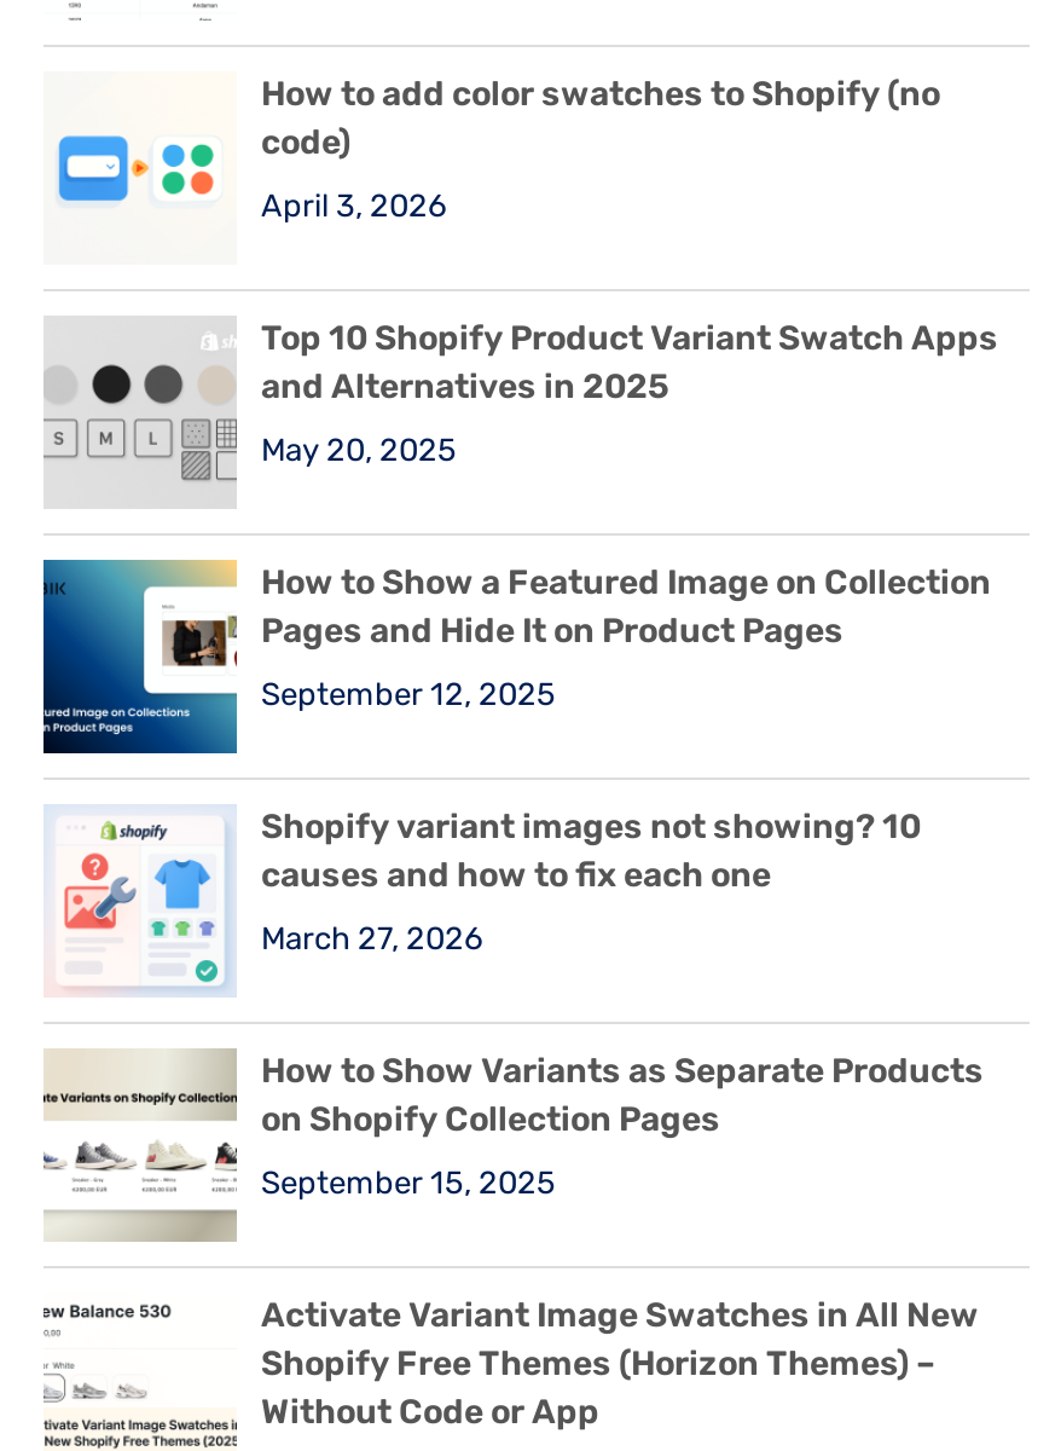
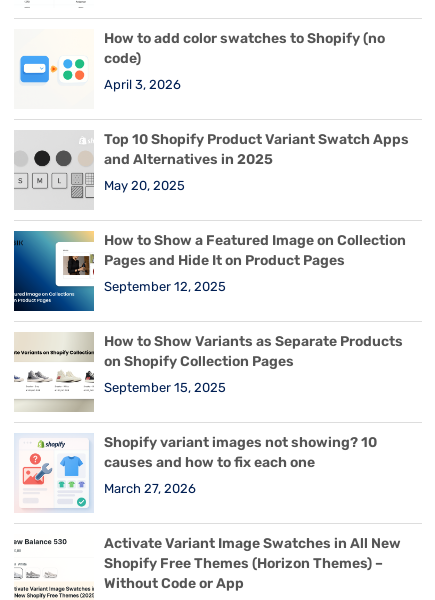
moved down: [image] | Shopify variant images not showing? 10 | causes and how to fix each one | March 27, 2026

moved up: How to Show Variants as Separate Products | on Shopify Collection Pages | September 15, 2025
